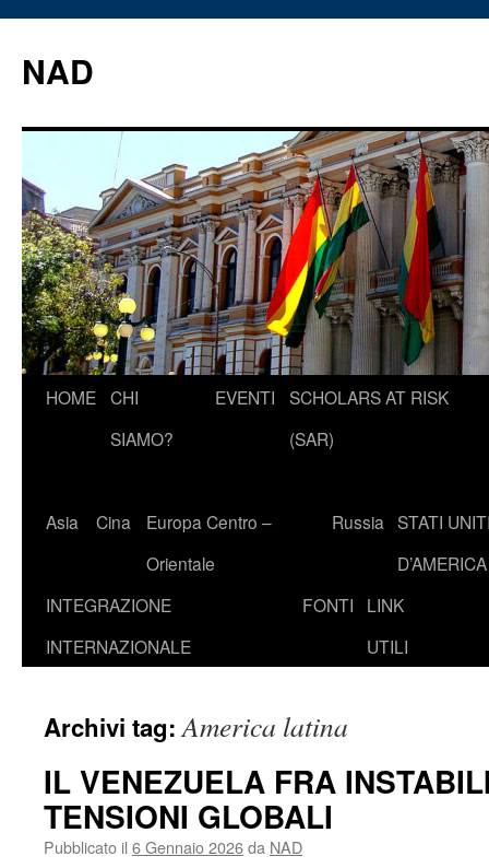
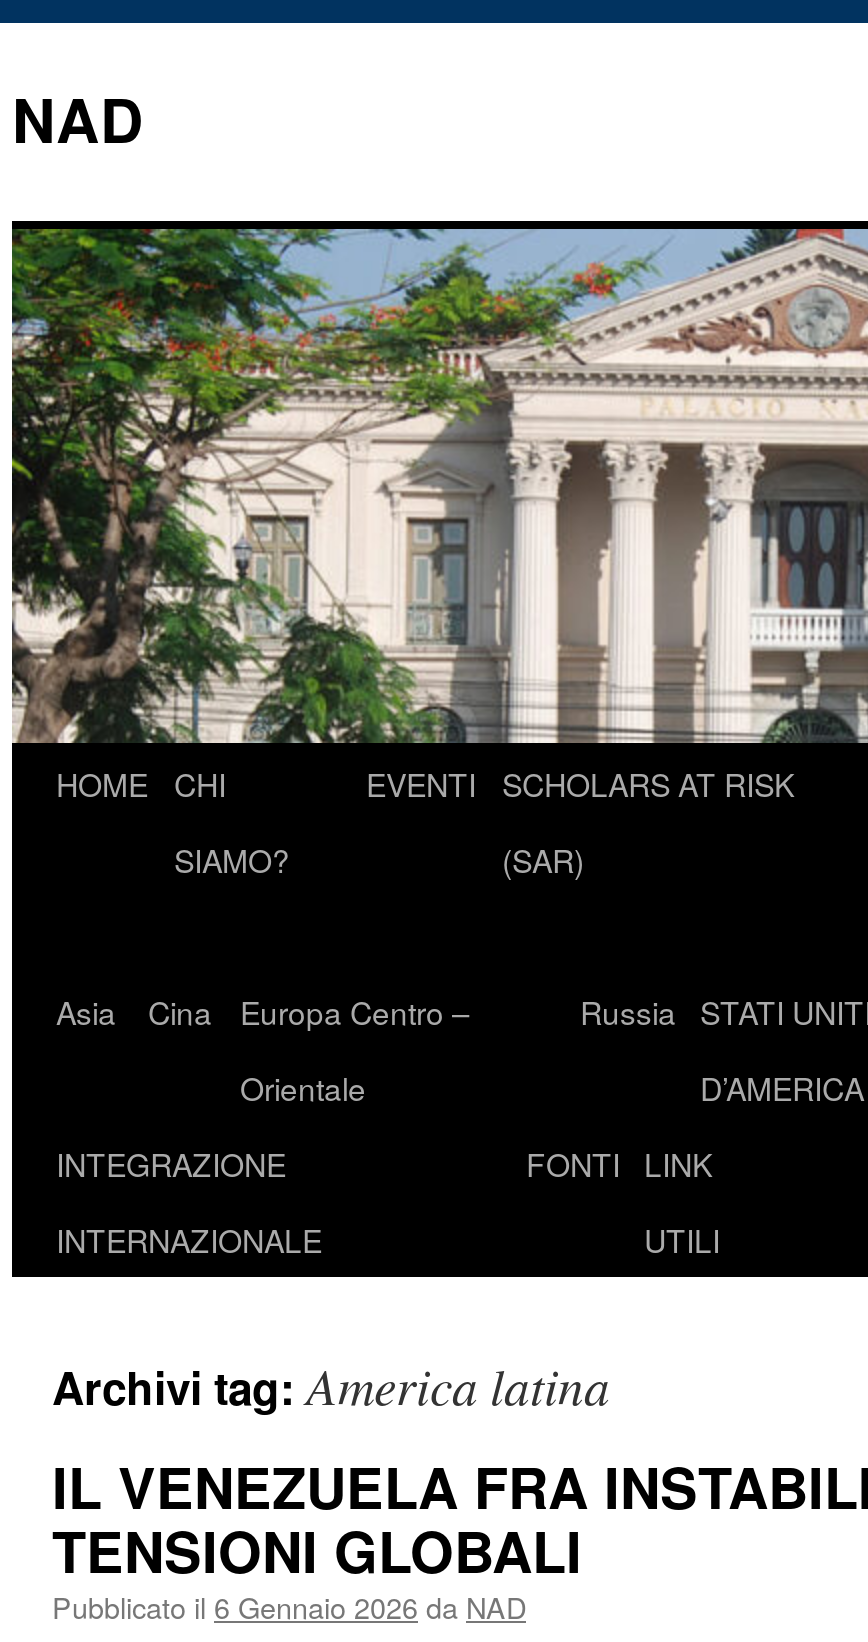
- [image]
+ [image]
